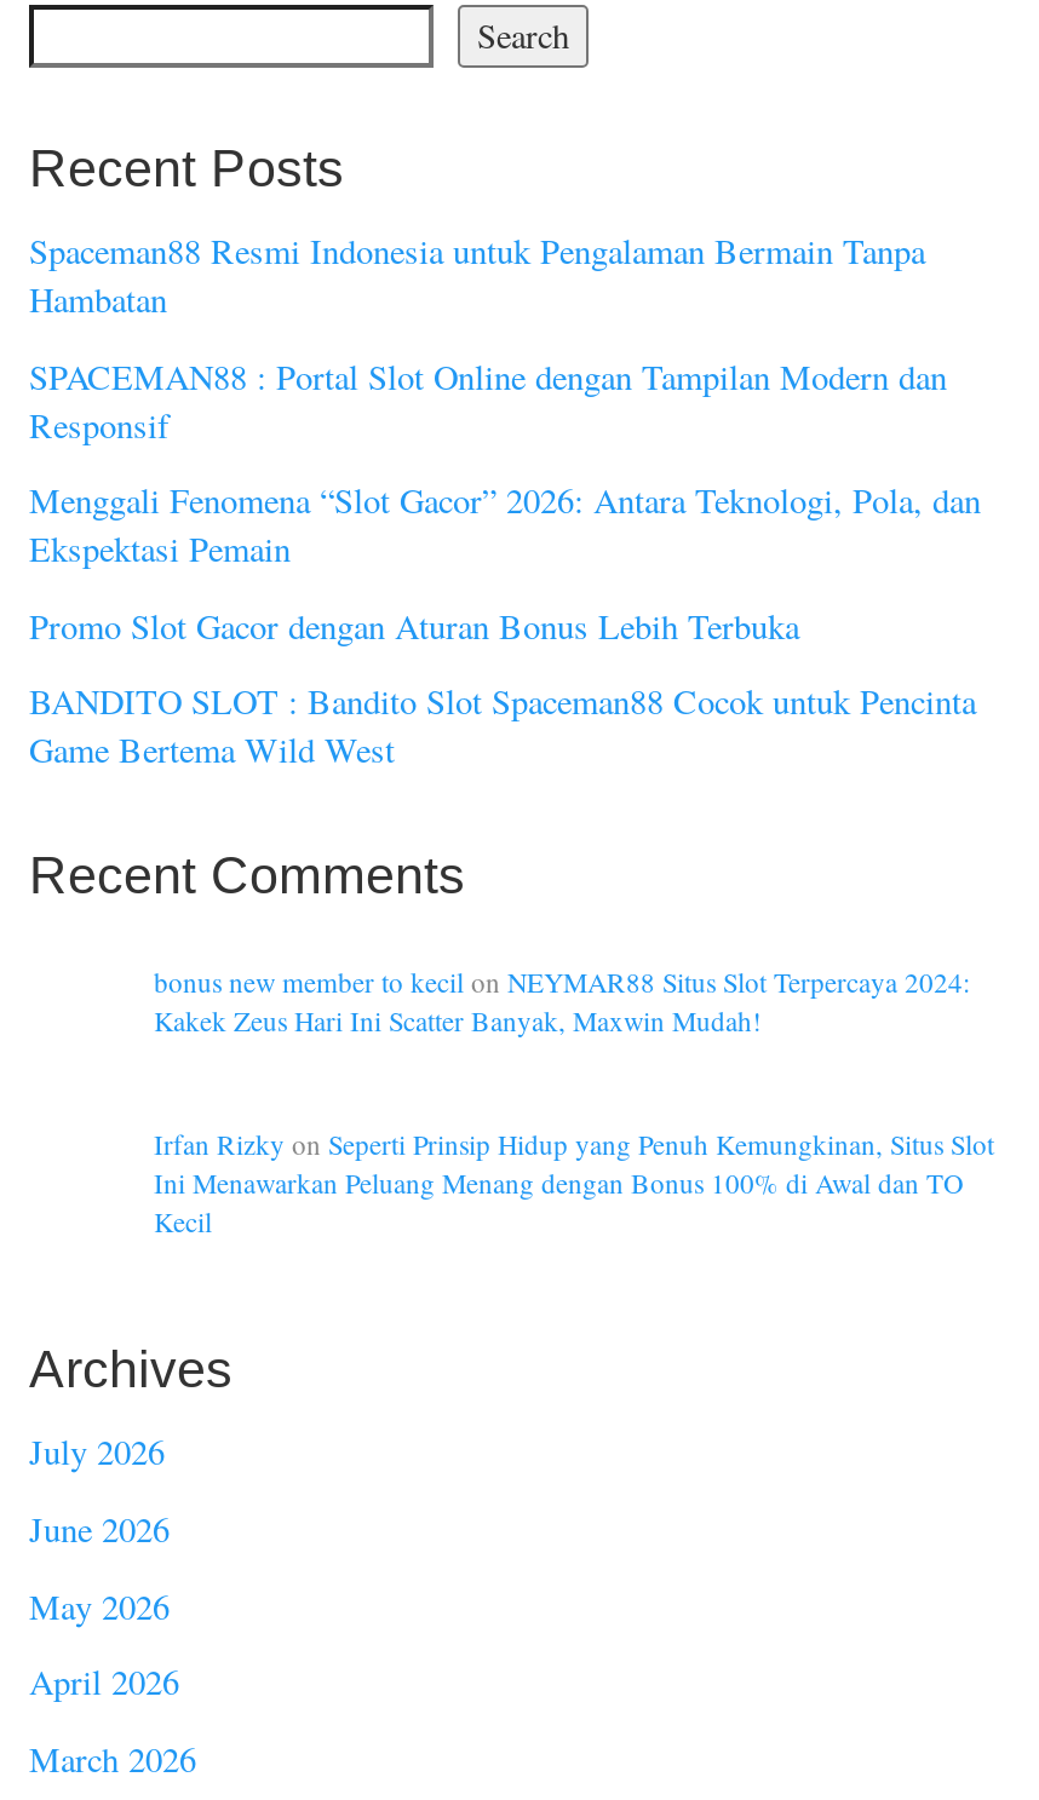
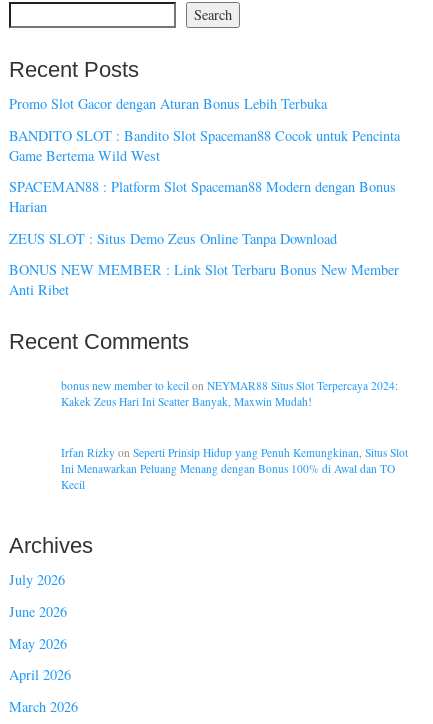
- Spaceman88 Resmi Indonesia untuk Pengalaman Bermain Tanpa
- Hambatan
- SPACEMAN88 : Portal Slot Online dengan Tampilan Modern dan
- Responsif
- Menggali Fenomena “Slot Gacor” 2026: Antara Teknologi, Pola, dan
- Ekspektasi Pemain

moved up: Promo Slot Gacor dengan Aturan Bonus Lebih Terbuka | BANDITO SLOT : Bandito Slot Spaceman88 Cocok untuk Pencinta | Game Bertema Wild West

+ SPACEMAN88 : Platform Slot Spaceman88 Modern dengan Bonus
+ Harian
+ ZEUS SLOT : Situs Demo Zeus Online Tanpa Download
+ BONUS NEW MEMBER : Link Slot Terbaru Bonus New Member
+ Anti Ribet
